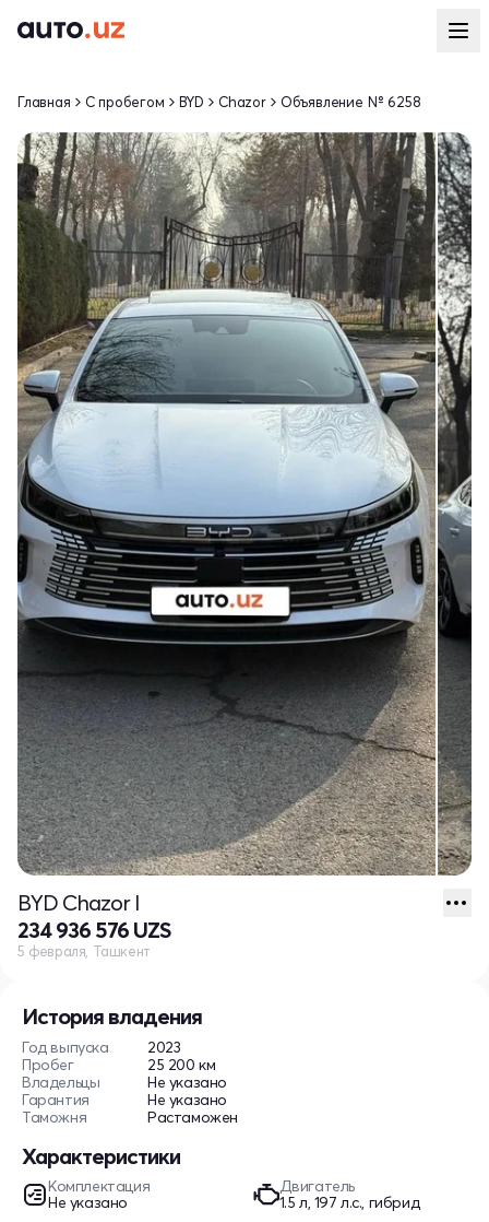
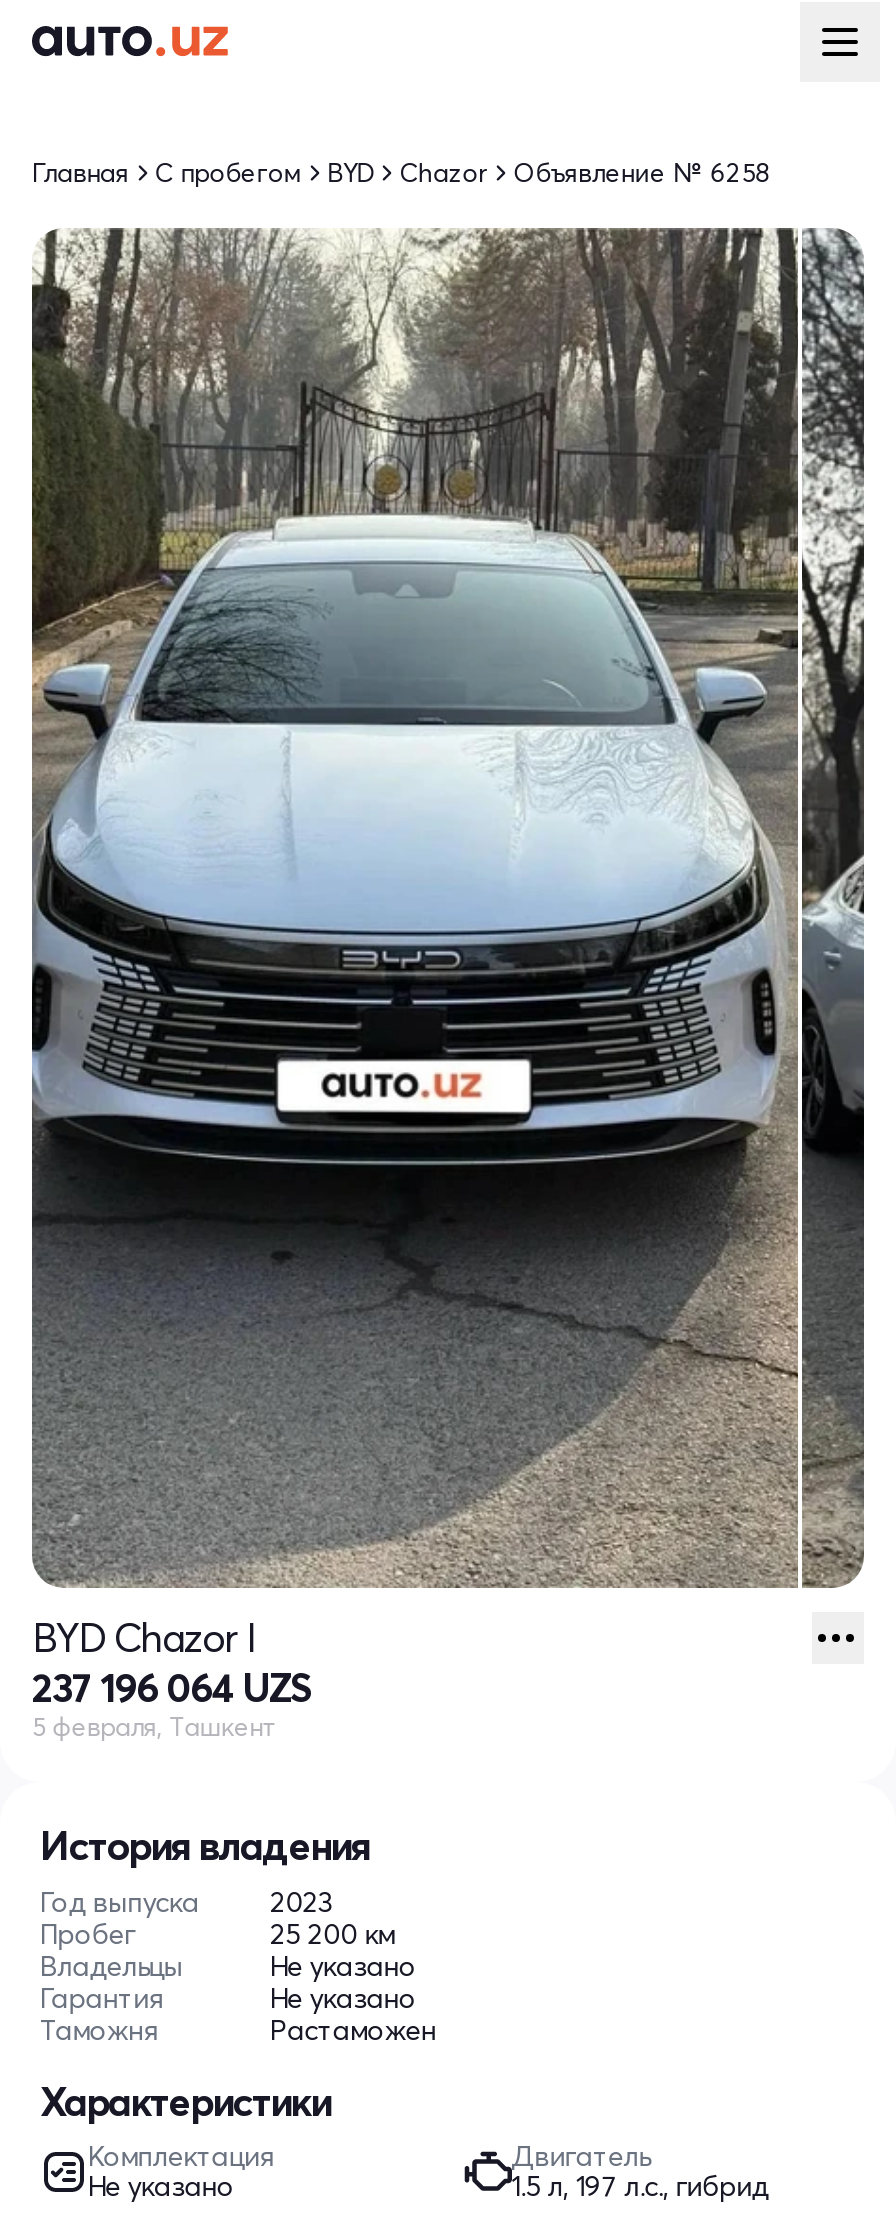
- 234 936 576 UZS
+ 237 196 064 UZS
